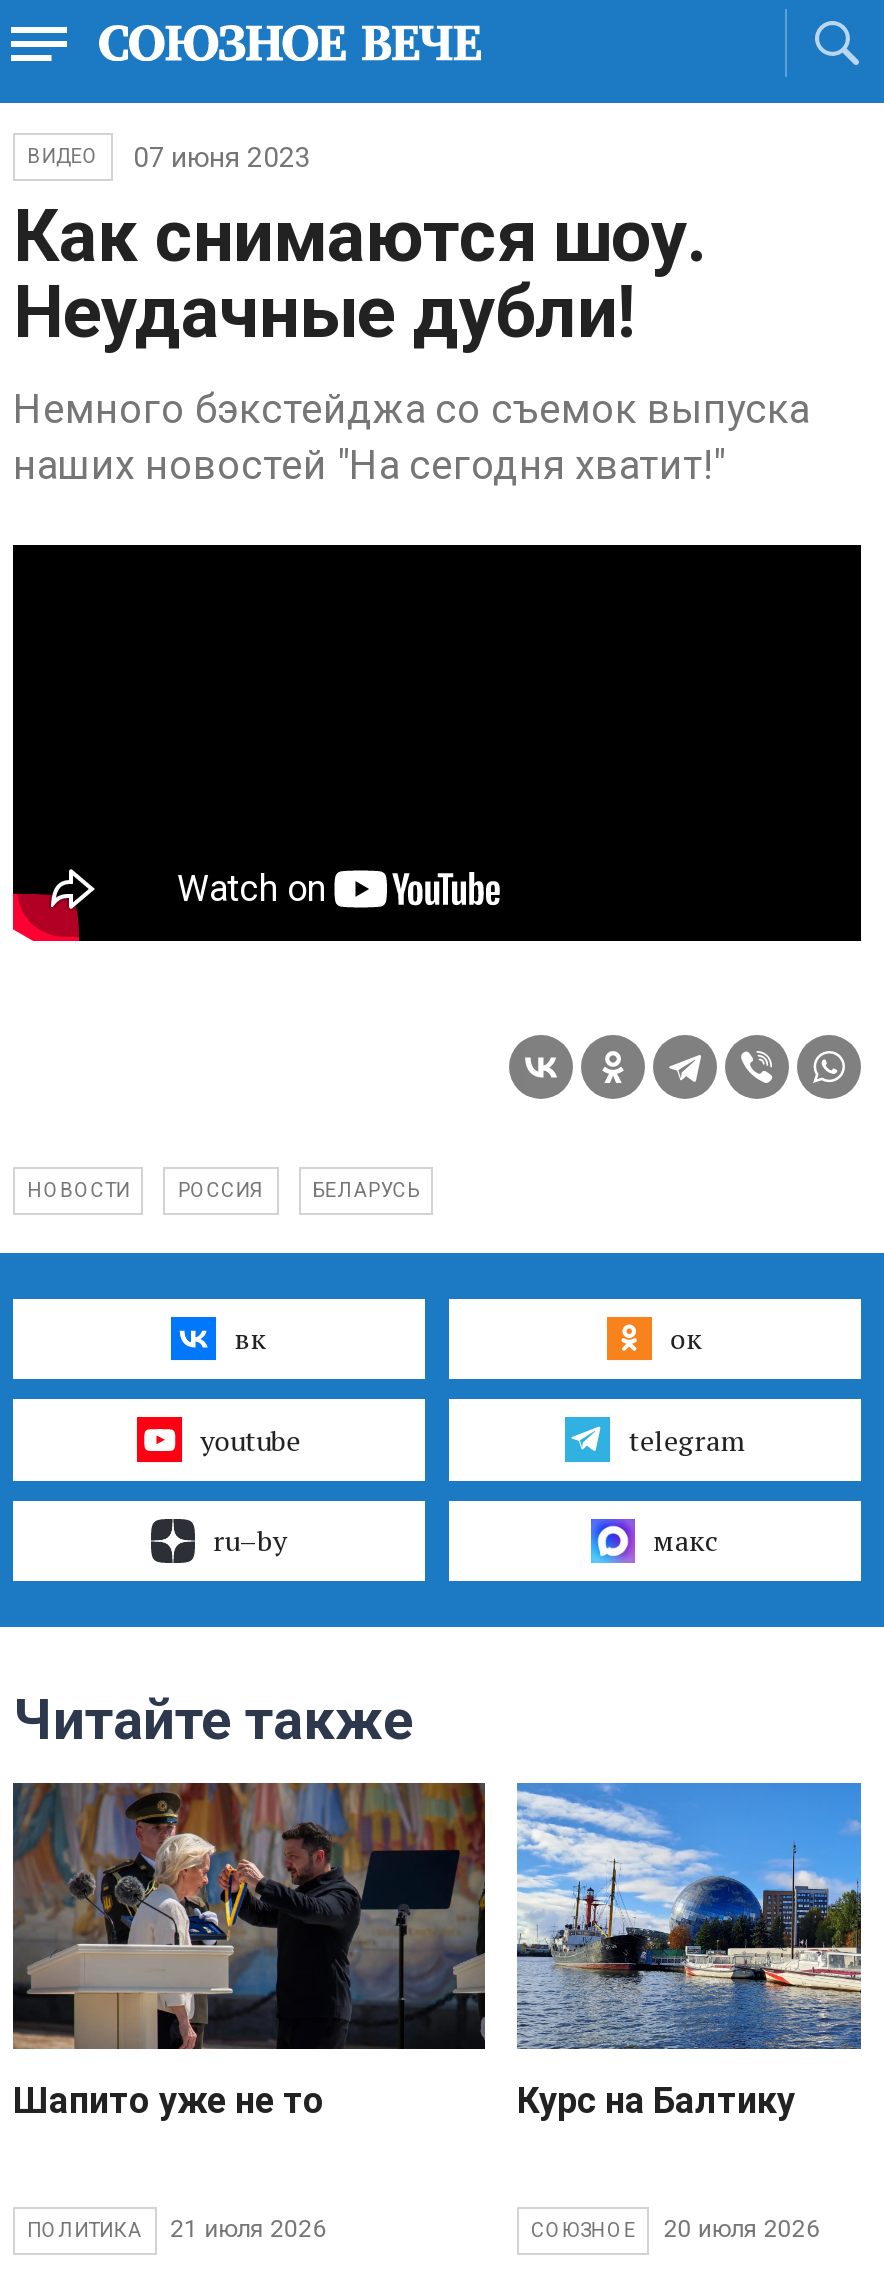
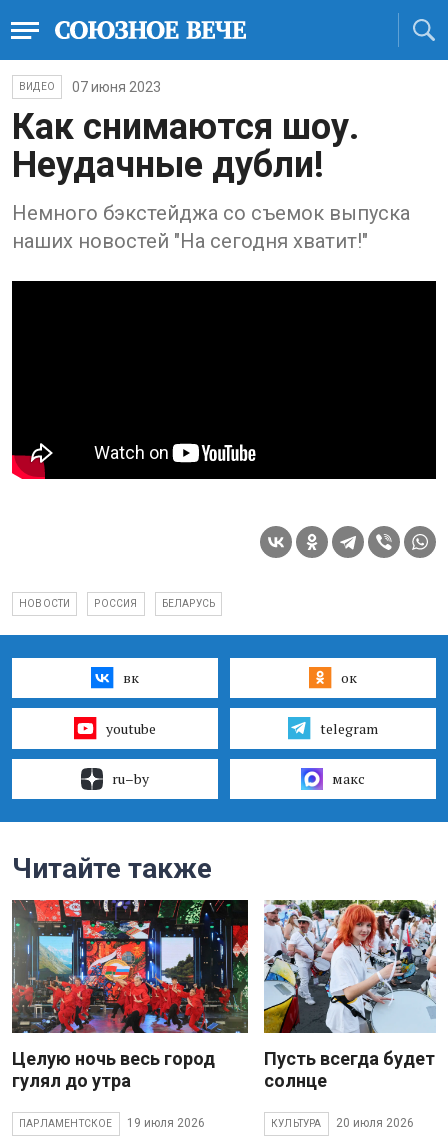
- [image]
- Шапито уже не то
+ [image]
+ Целую ночь весь город
+ гулял до утра

- [image]
- Курс на Балтику
+ [image]
+ Пусть всегда будет
+ солнце

- ПОЛИТИКА
- 21 июля 2026
+ ПАРЛАМЕНТСКОЕ
+ 19 июля 2026

- СОЮЗНОЕ
+ КУЛЬТУРА
